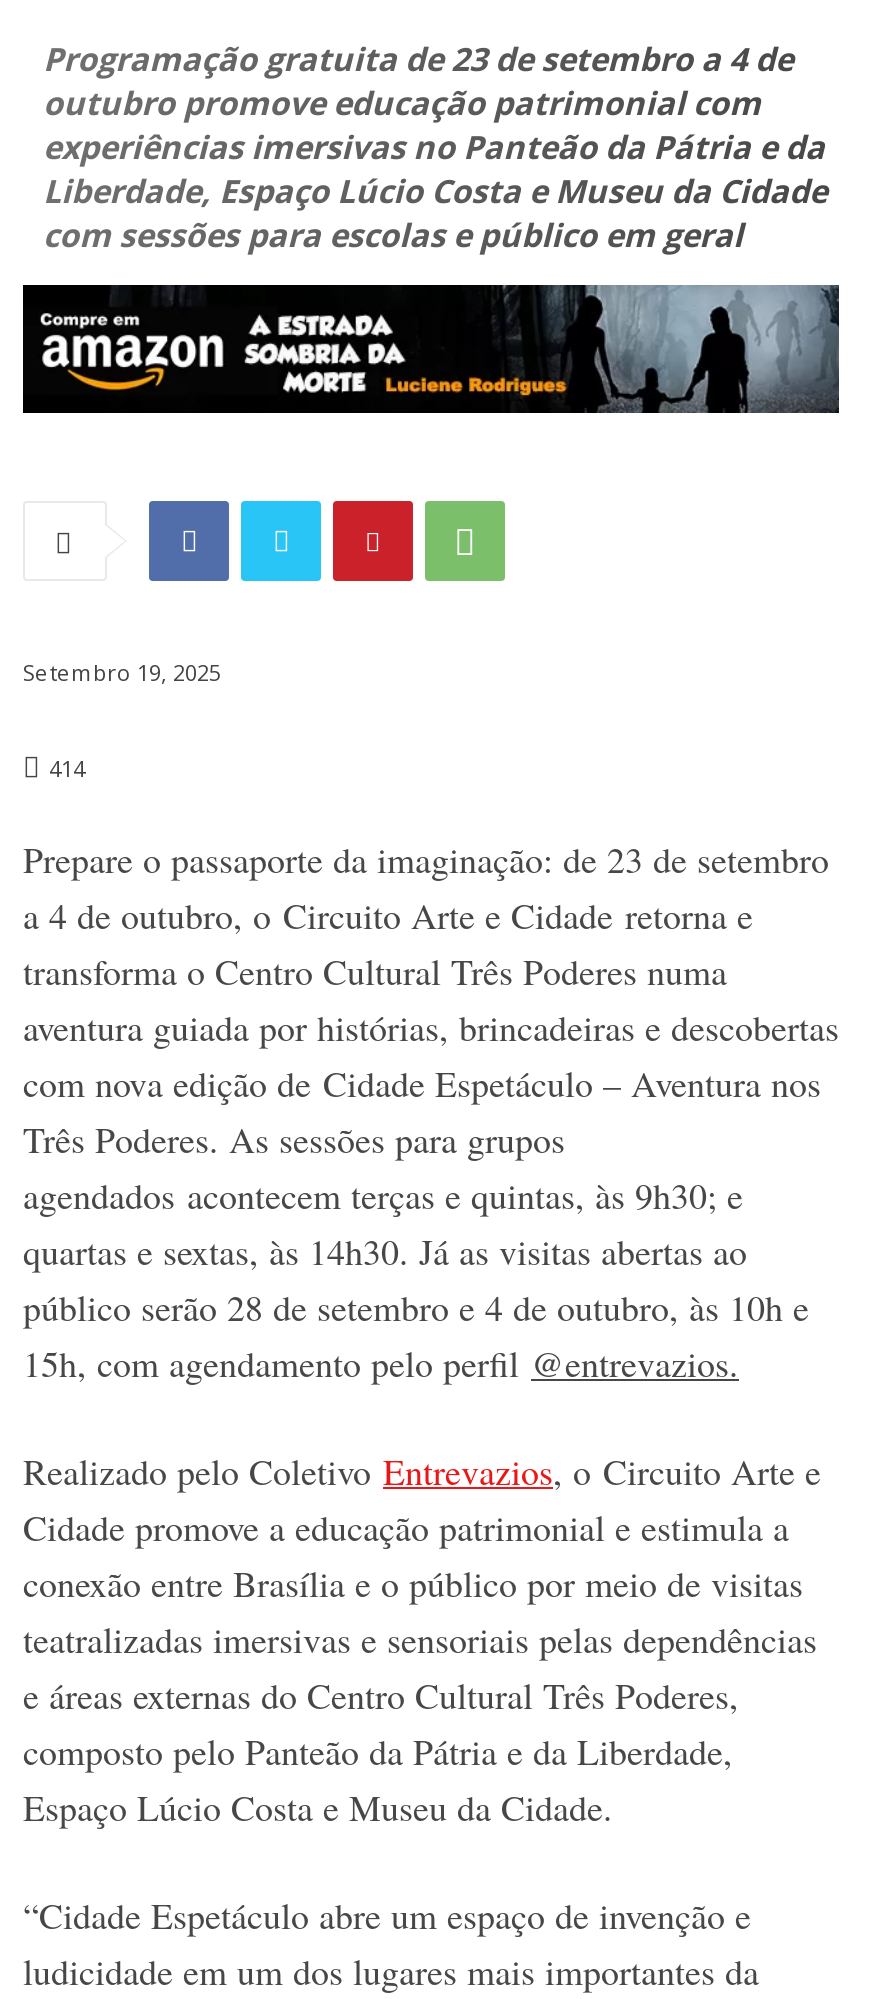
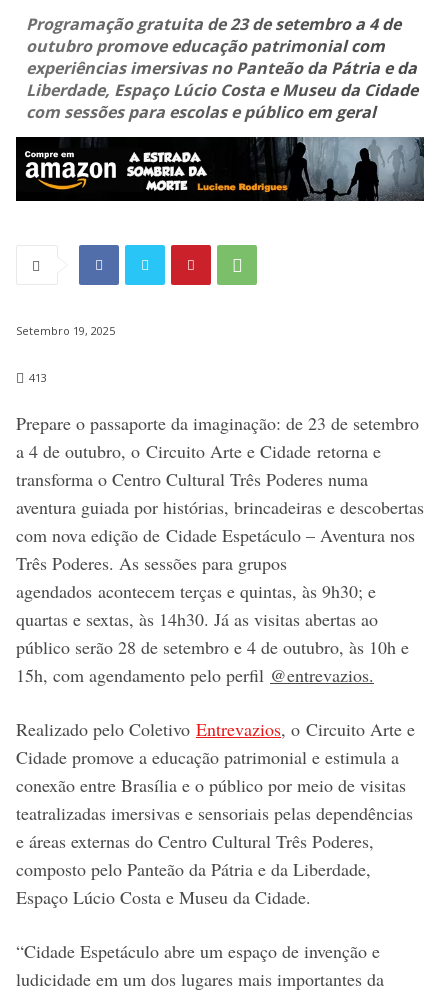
- 414
+ 413
